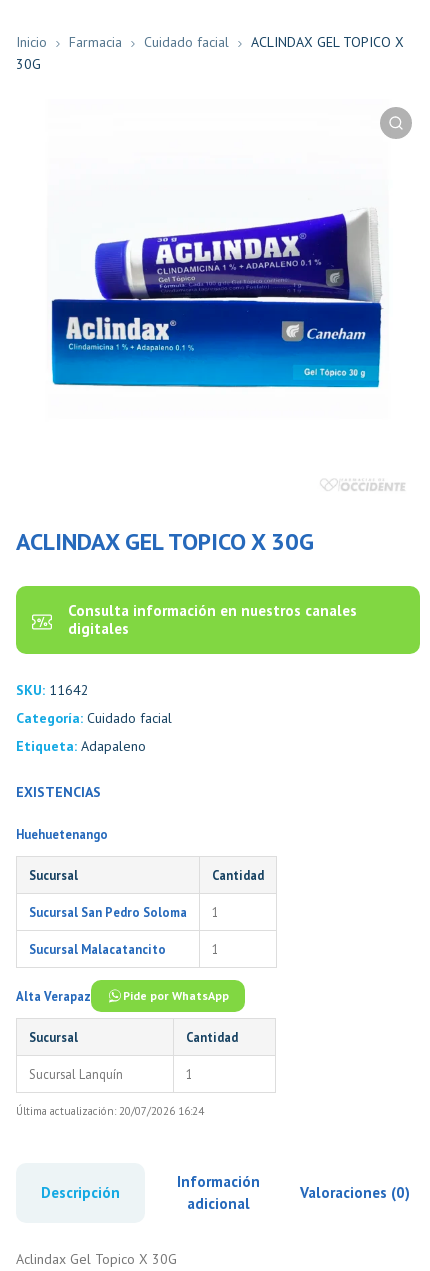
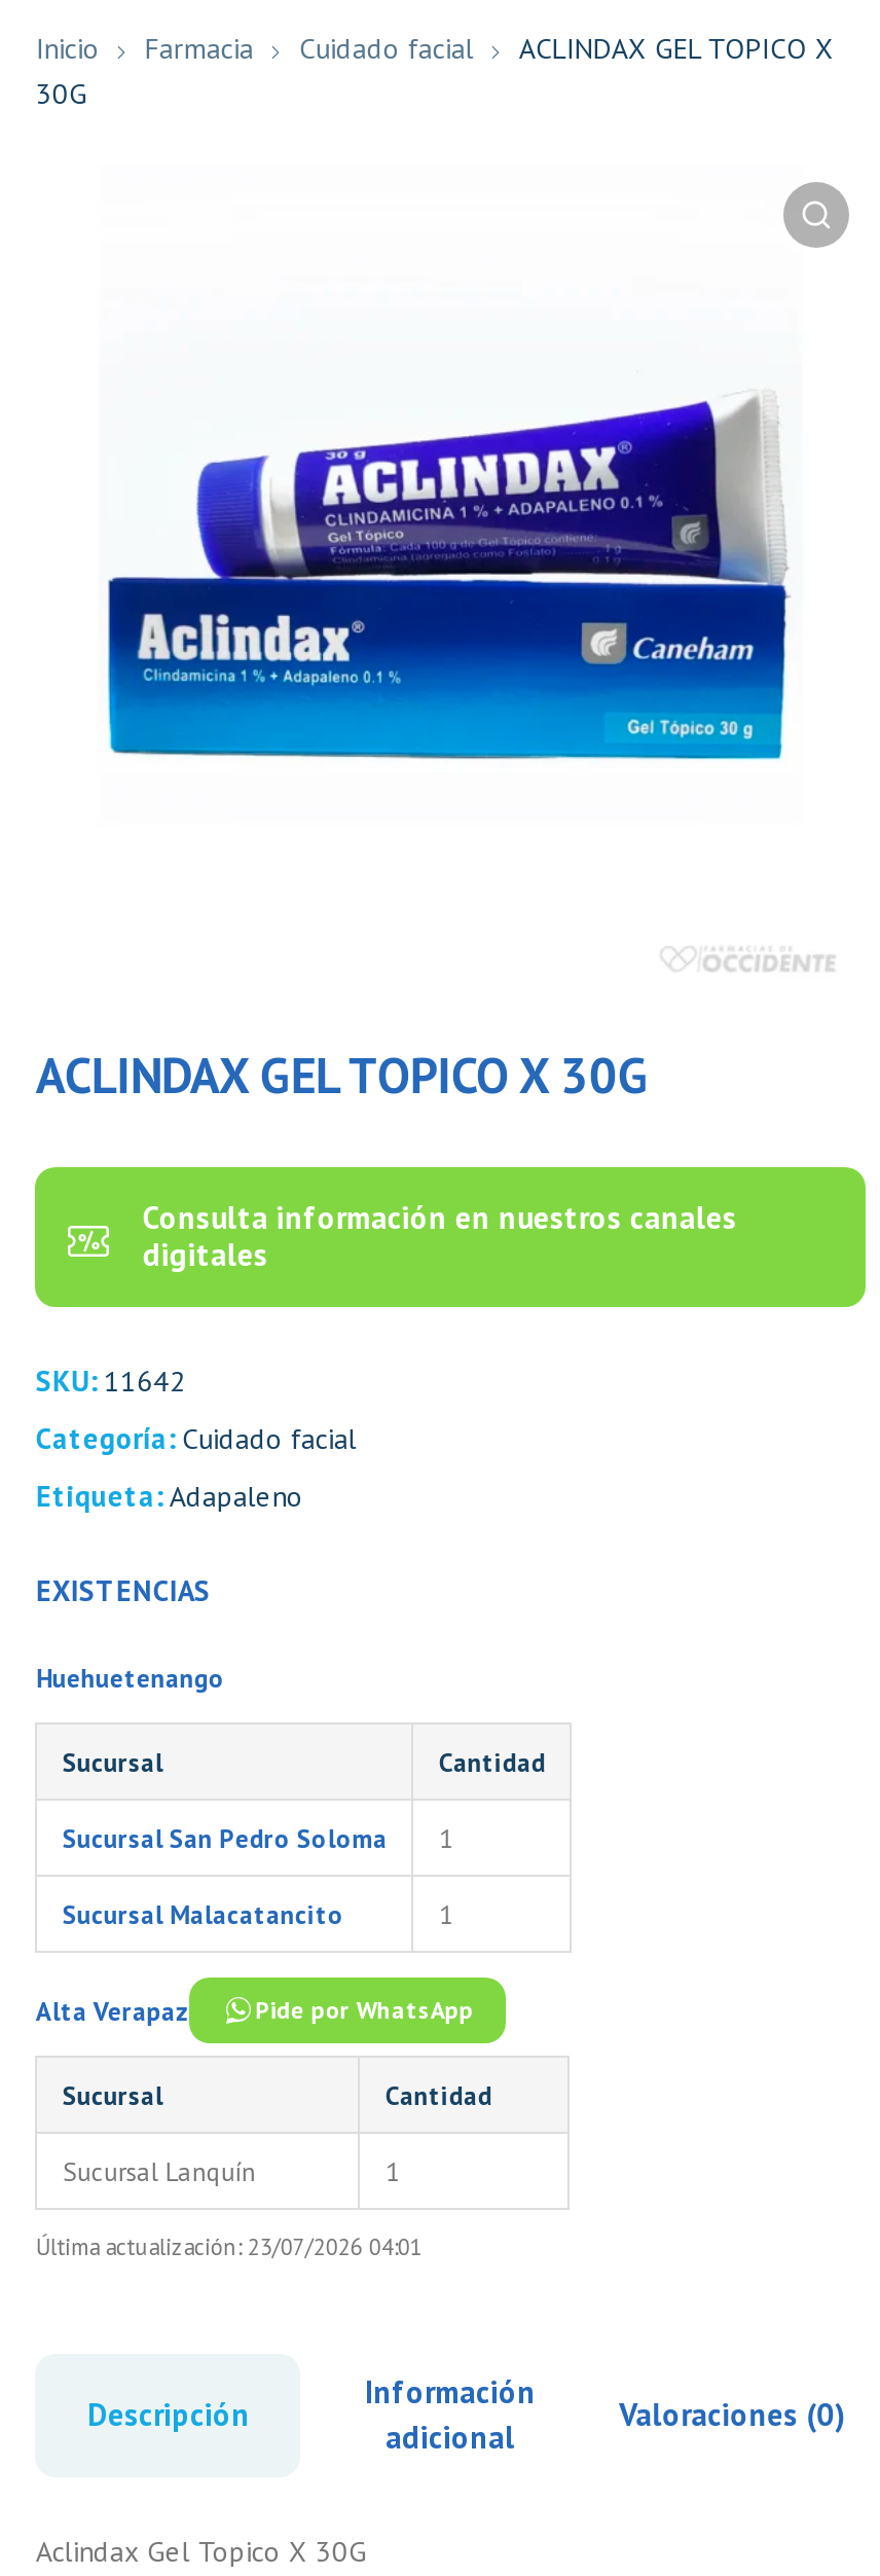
- Última actualización: 20/07/2026 16:24
+ Última actualización: 23/07/2026 04:01
